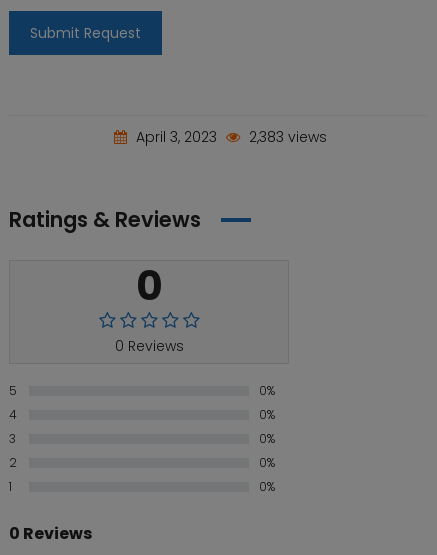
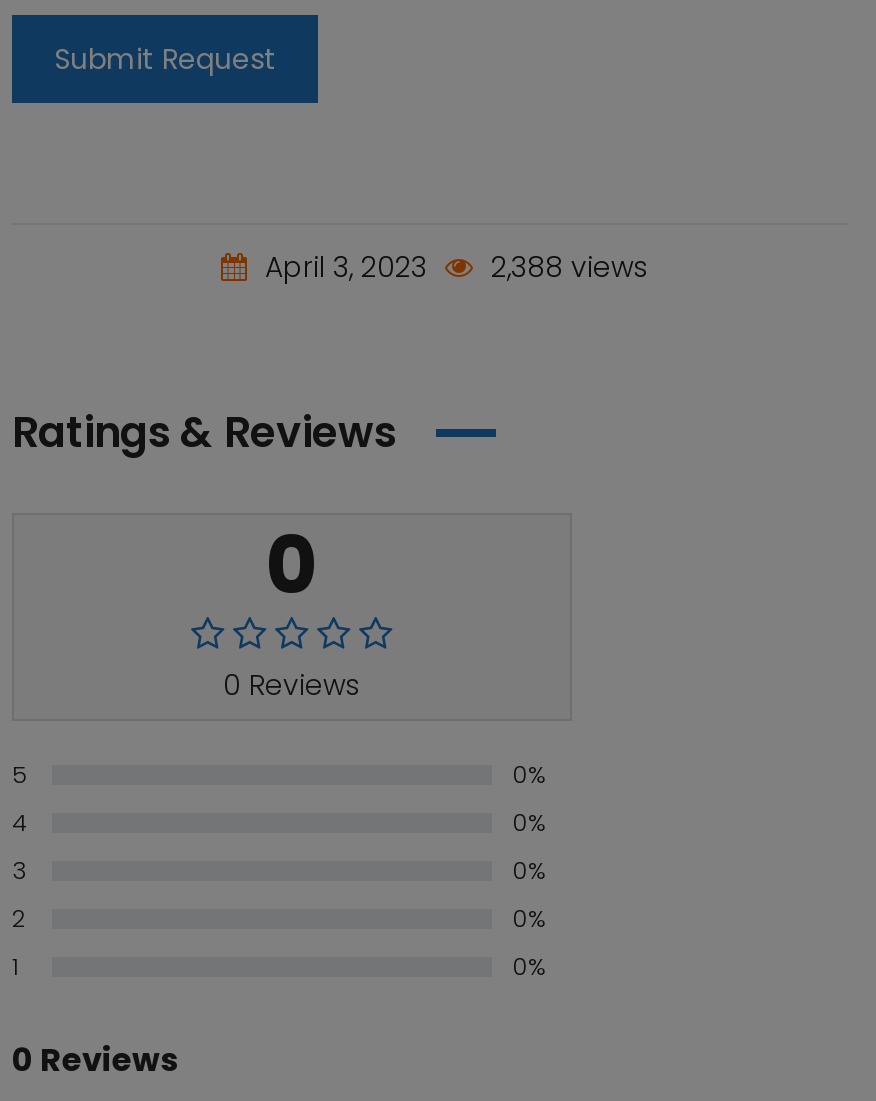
- April 3, 2023 2,383 views
+ April 3, 2023 2,388 views
